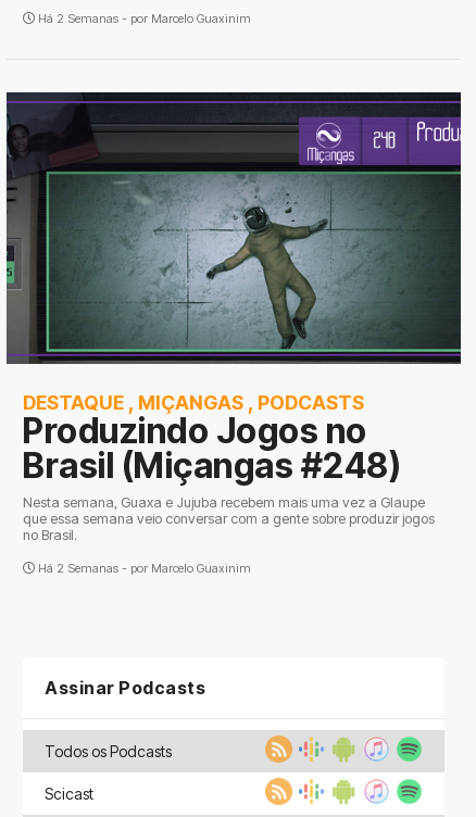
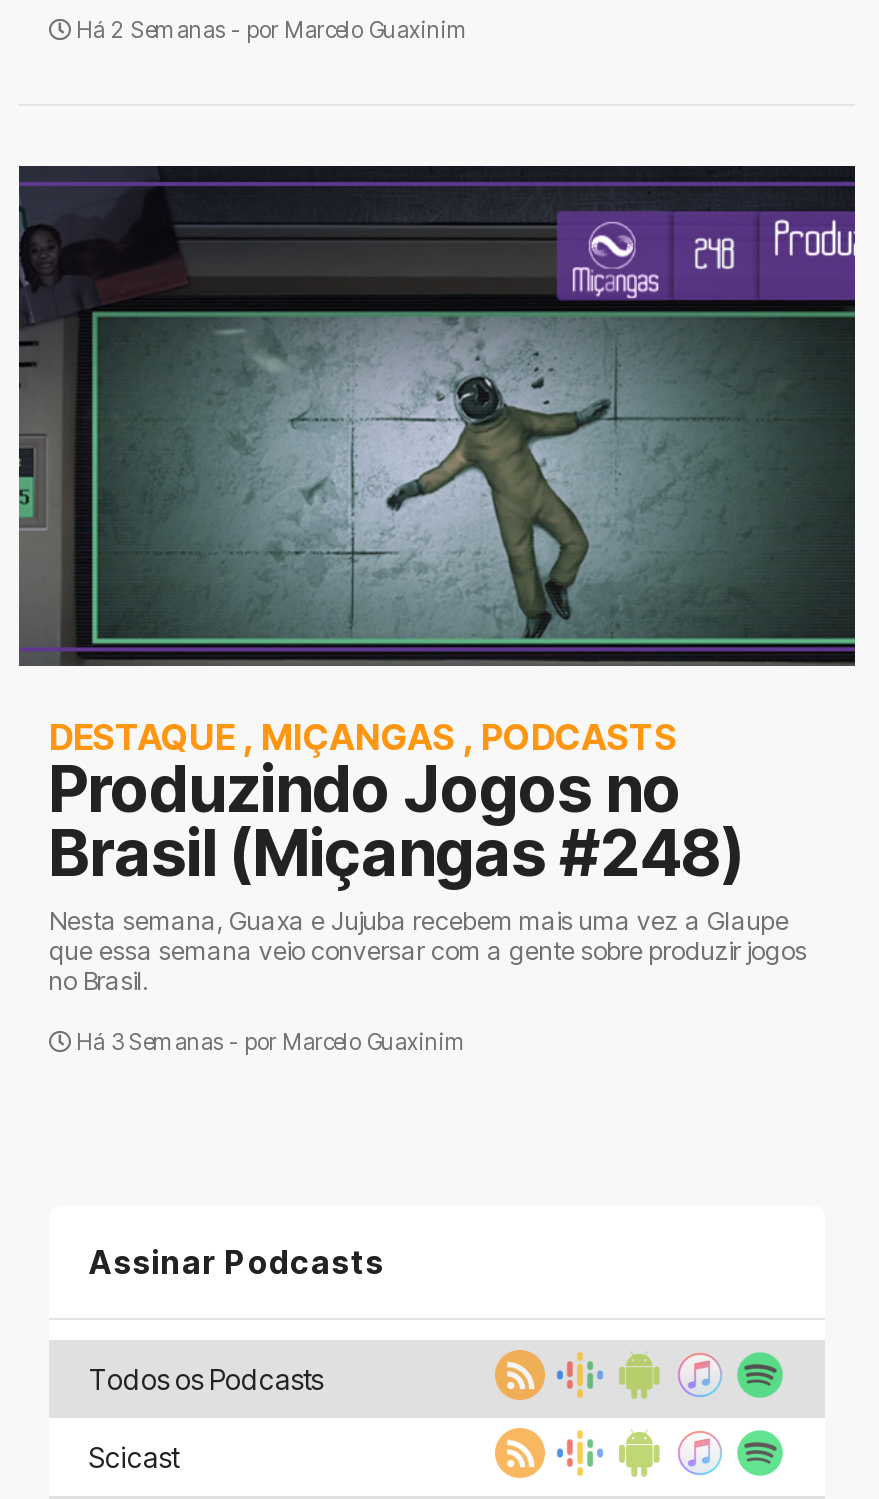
- Há 2 Semanas - por Marcelo Guaxinim
+ Há 3 Semanas - por Marcelo Guaxinim
